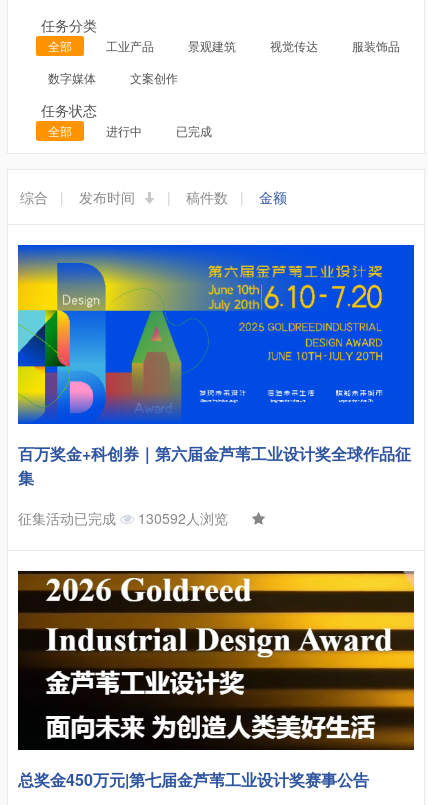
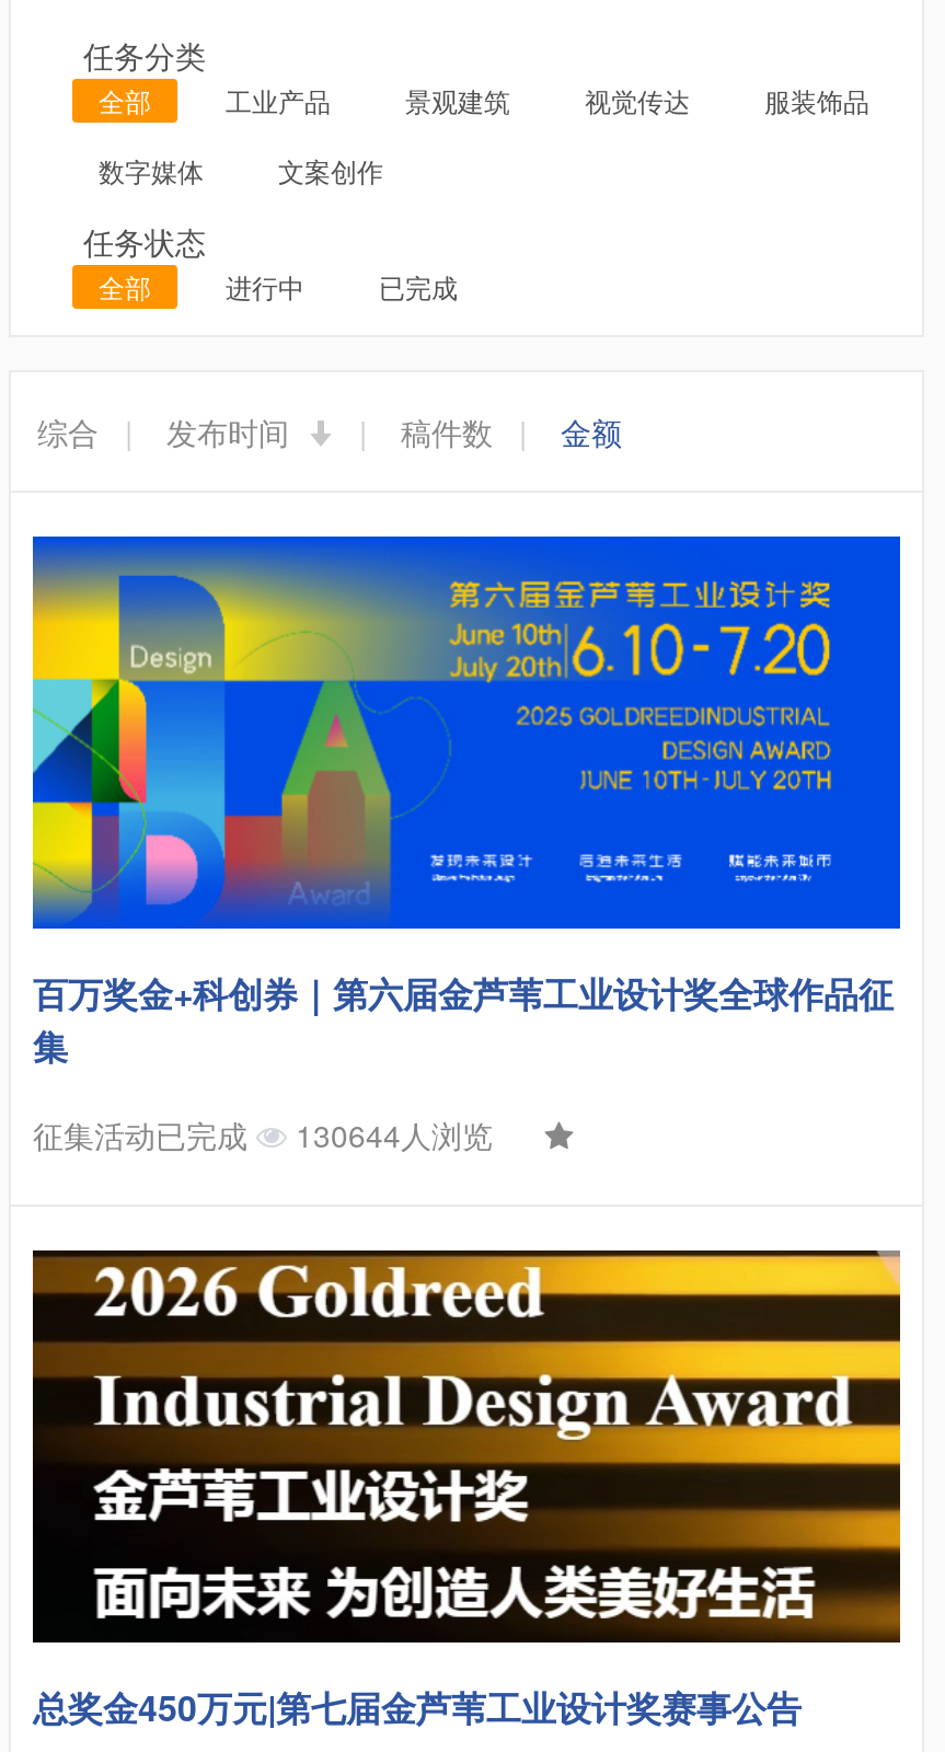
- 征集活动已完成 130592人浏览
+ 征集活动已完成 130644人浏览
